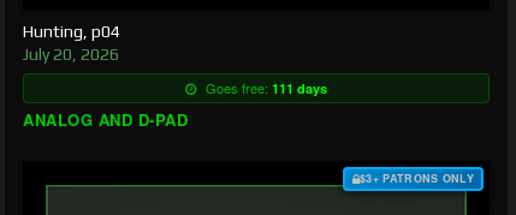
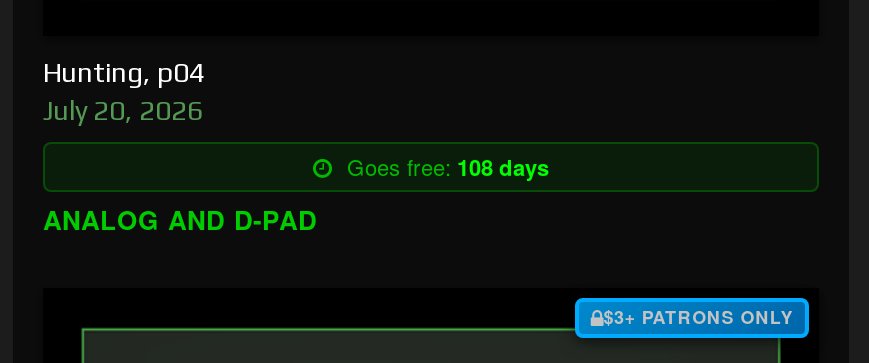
- Goes free: 111 days
+ Goes free: 108 days
